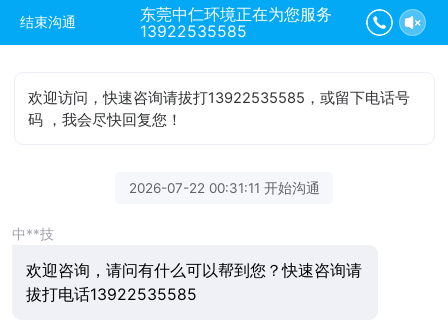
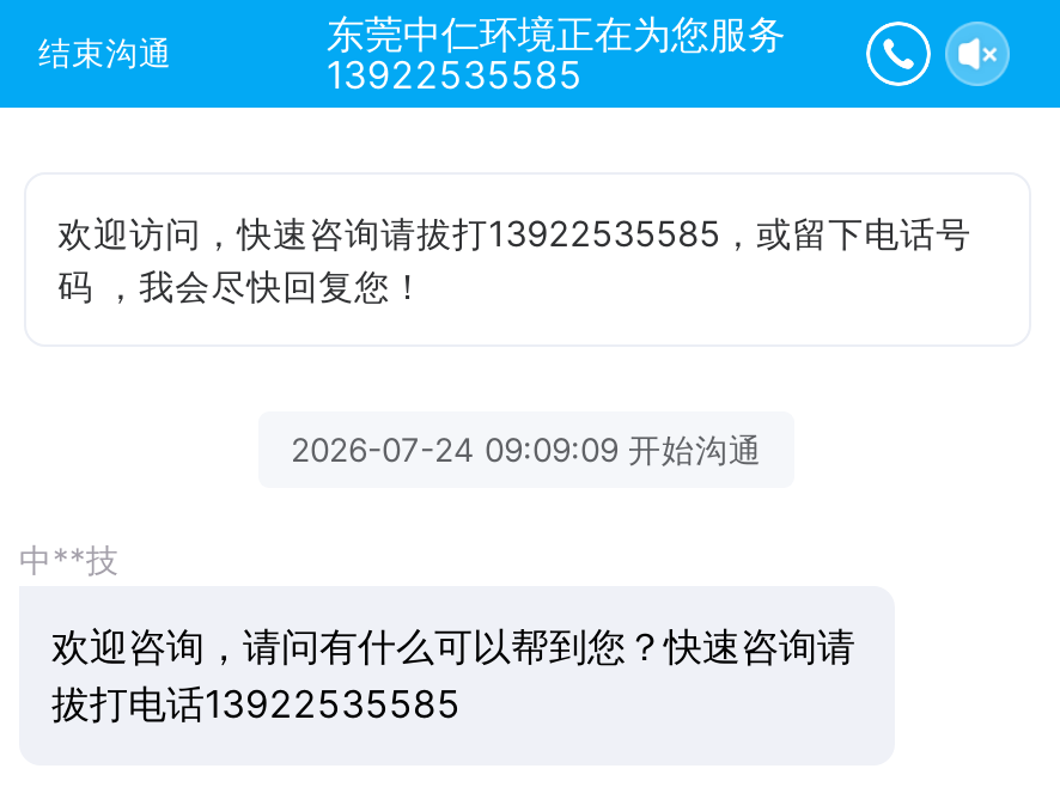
- 2026-07-22 00:31:11 开始沟通
+ 2026-07-24 09:09:09 开始沟通
